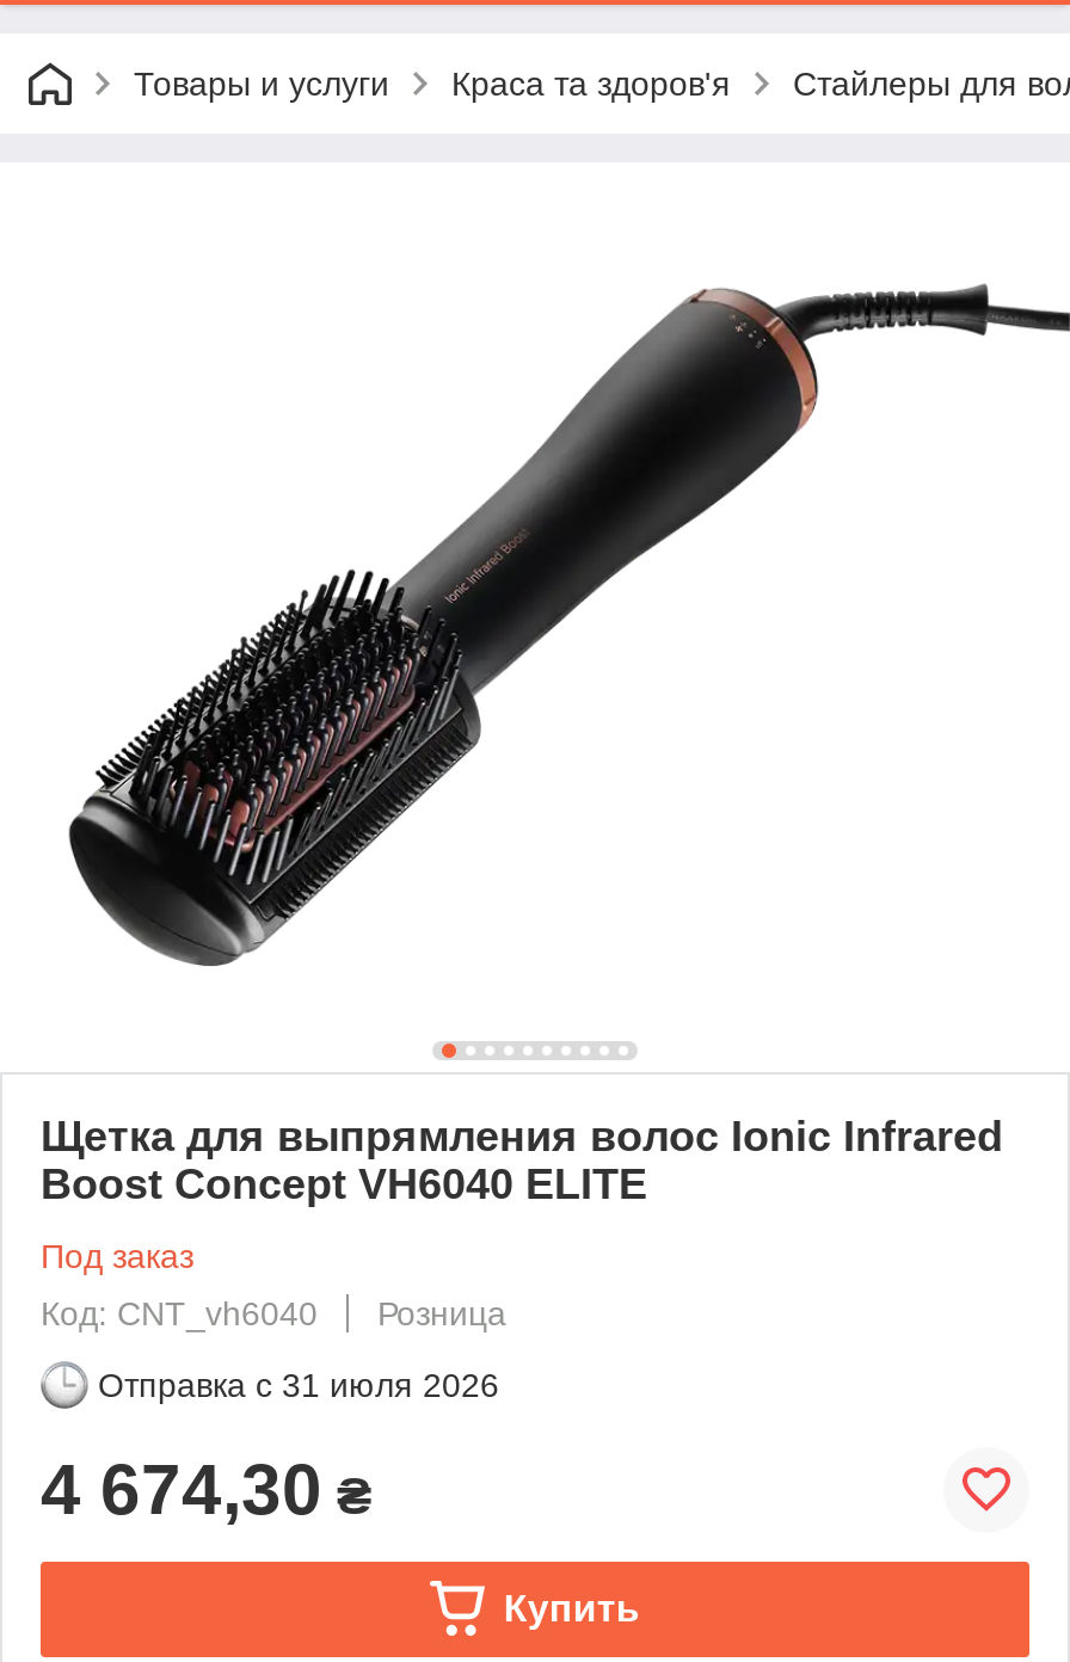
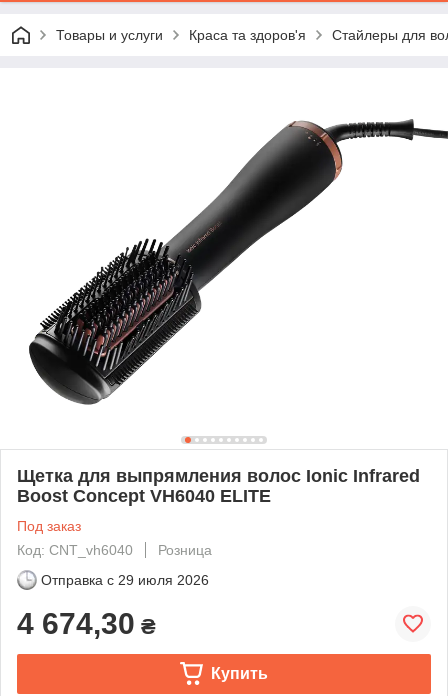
- Отправка с 31 июля 2026
+ Отправка с 29 июля 2026
